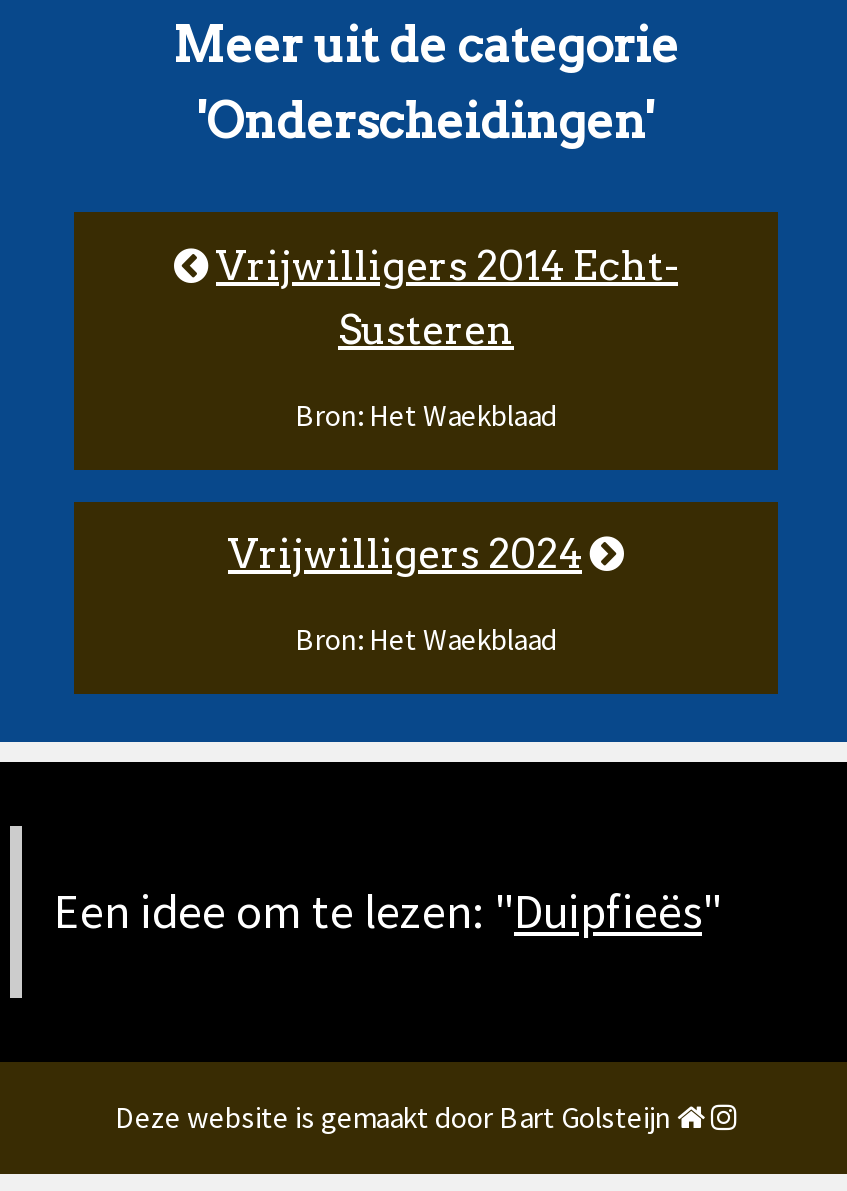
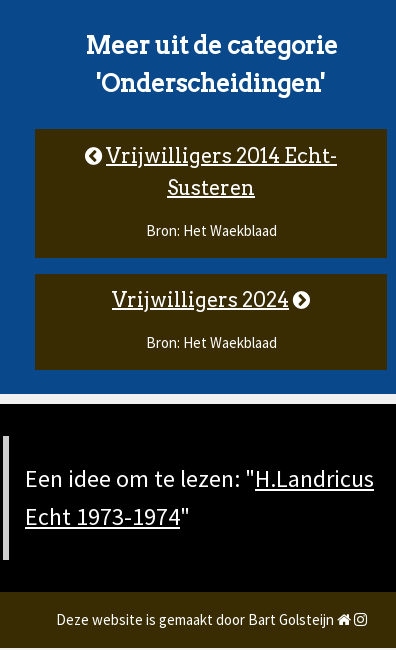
- Een idee om te lezen: "Duipfieës"
+ Een idee om te lezen: "H.Landricus
+ Echt 1973-1974"
